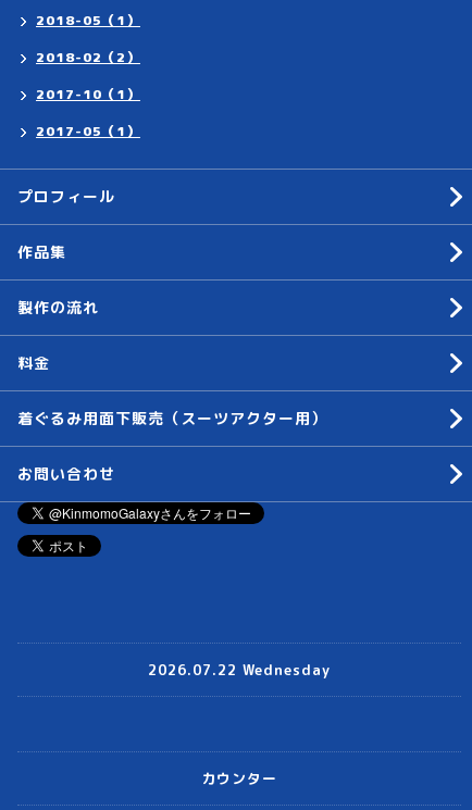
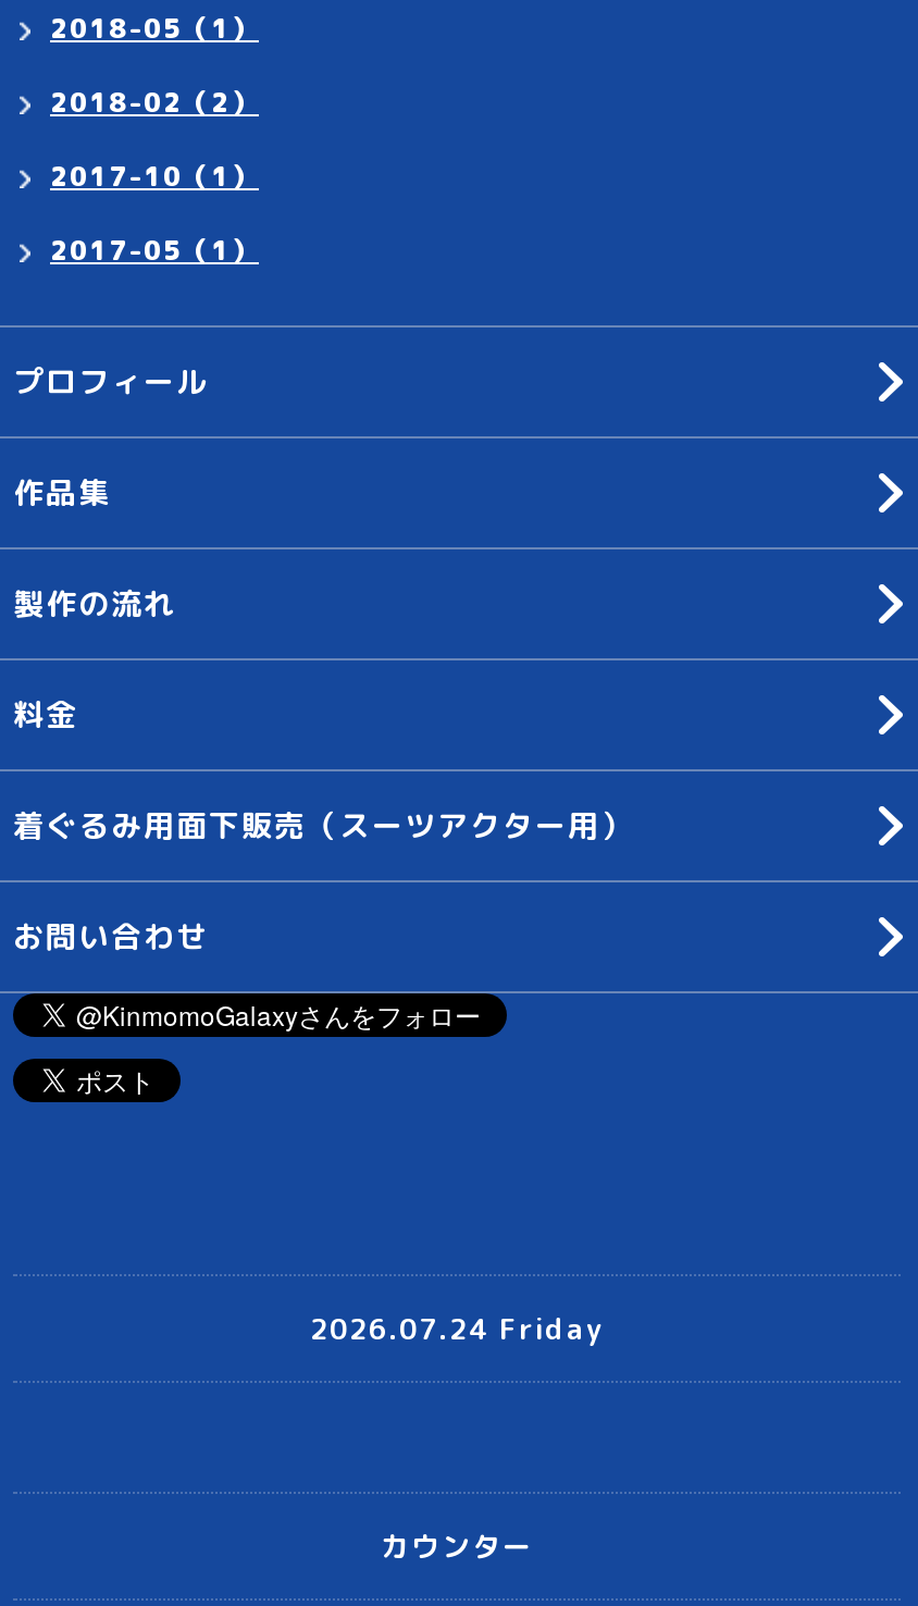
- 2026.07.22 Wednesday
+ 2026.07.24 Friday
